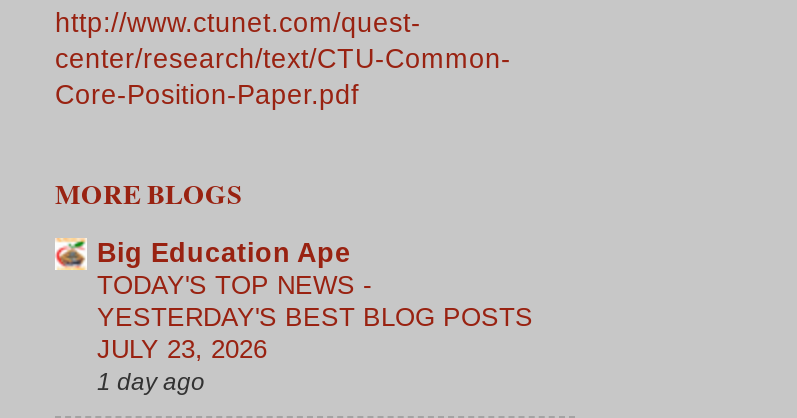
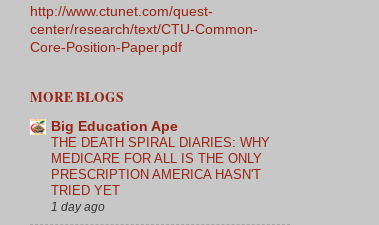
- TODAY'S TOP NEWS -
- YESTERDAY'S BEST BLOG POSTS
- JULY 23, 2026
+ THE DEATH SPIRAL DIARIES: WHY
+ MEDICARE FOR ALL IS THE ONLY
+ PRESCRIPTION AMERICA HASN'T
+ TRIED YET
